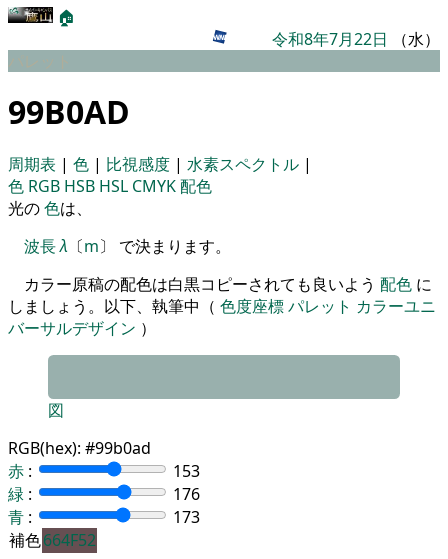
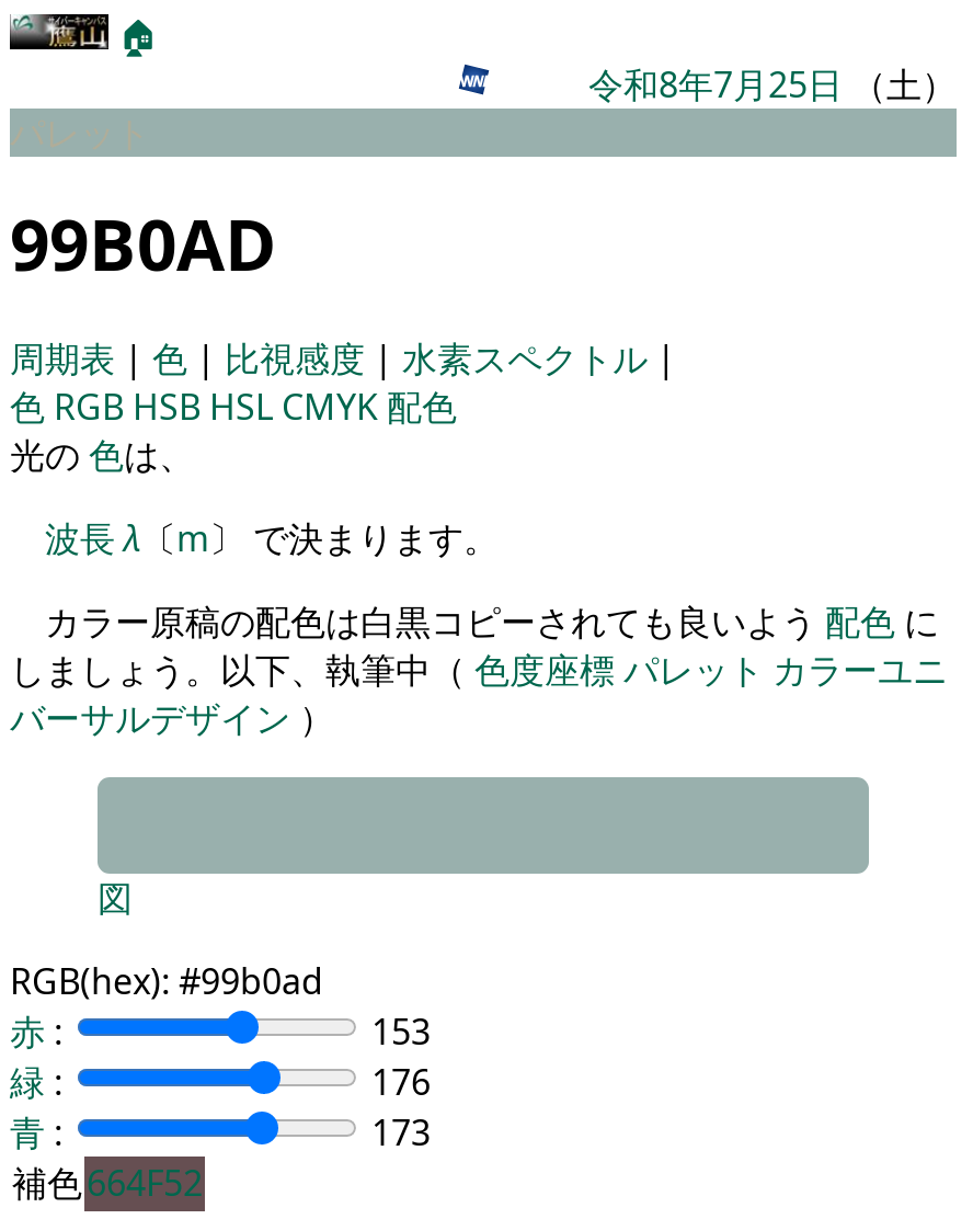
- 令和8年7月22日（水）
+ 令和8年7月25日（土）
